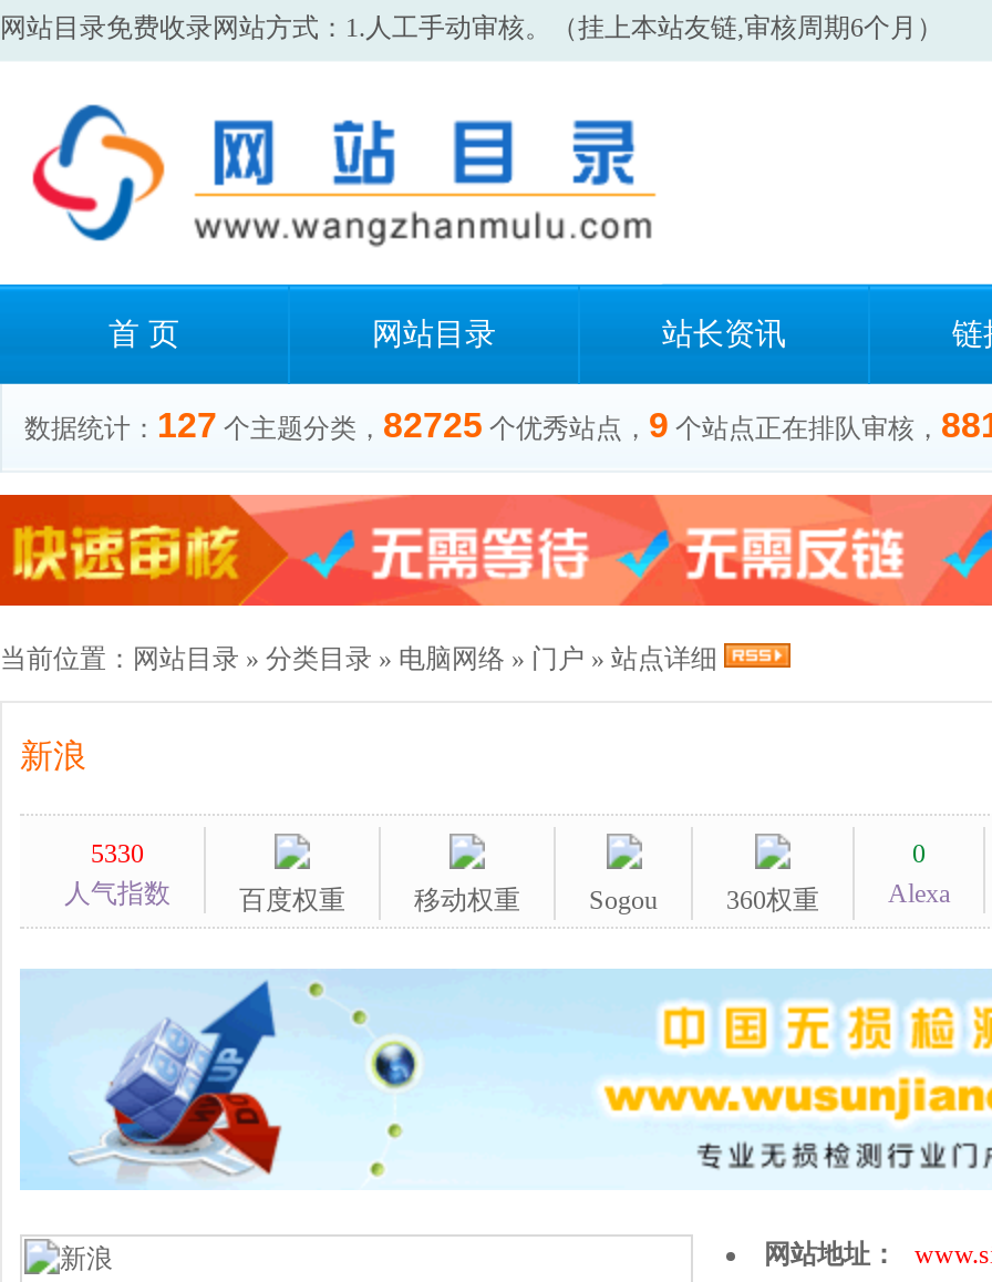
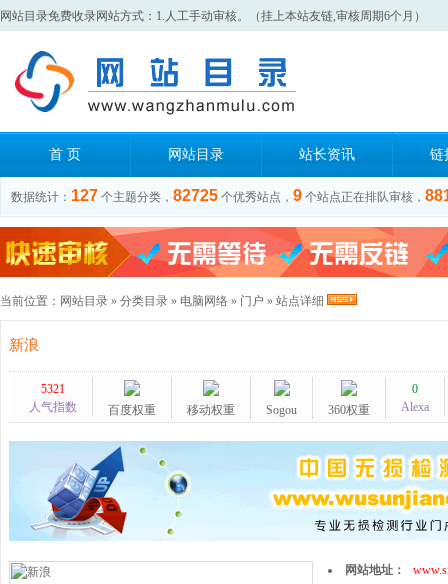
- 5330
+ 5321
